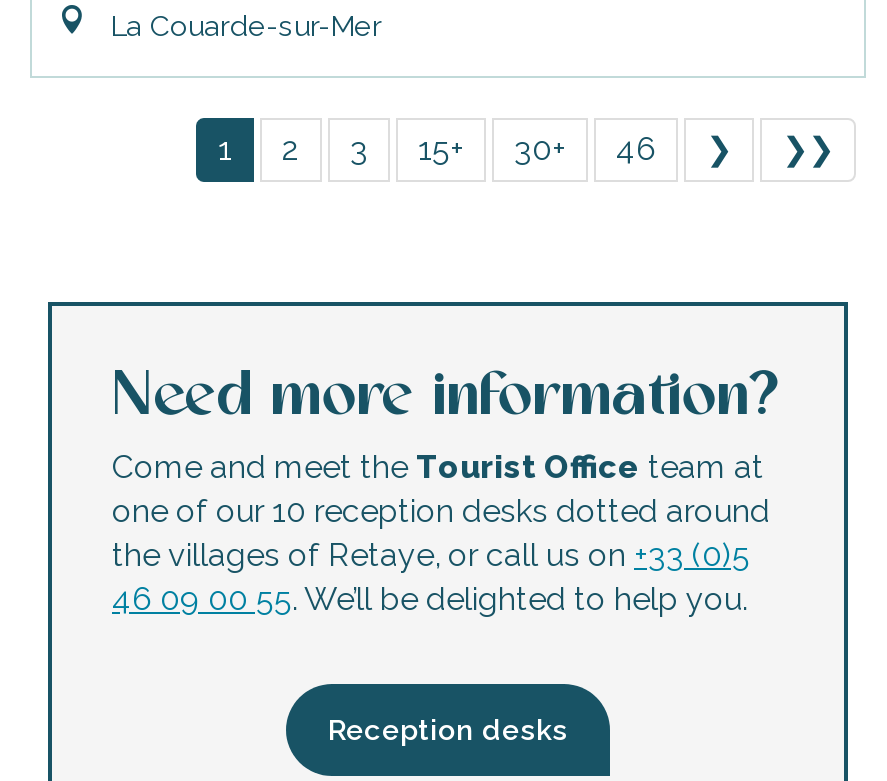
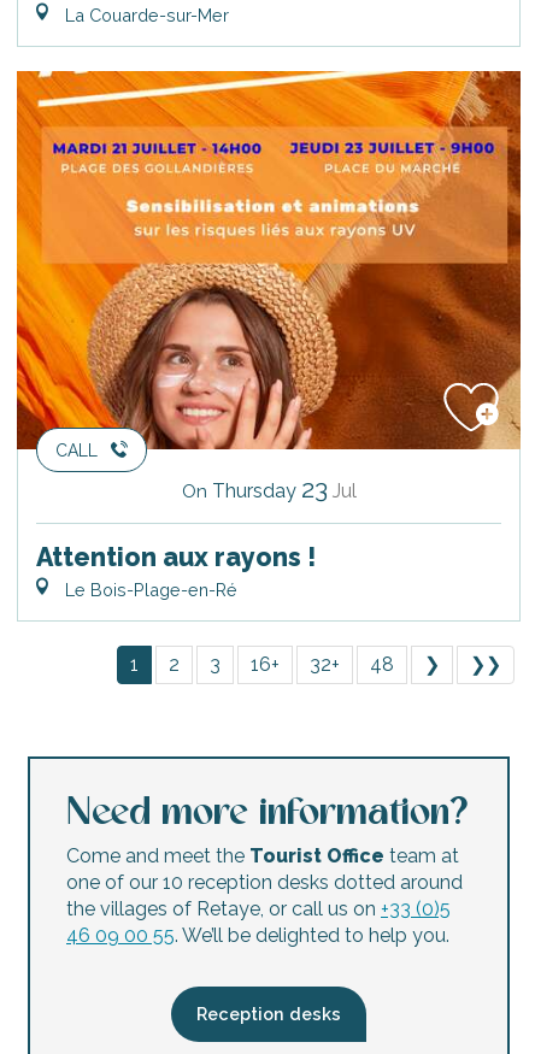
+ [image]
+ CALL
+ On Thursday 23 Jul
+ Attention aux rayons !
+ Le Bois-Plage-en-Ré

- 15+
+ 16+

- 30+
+ 32+

- 46
+ 48
